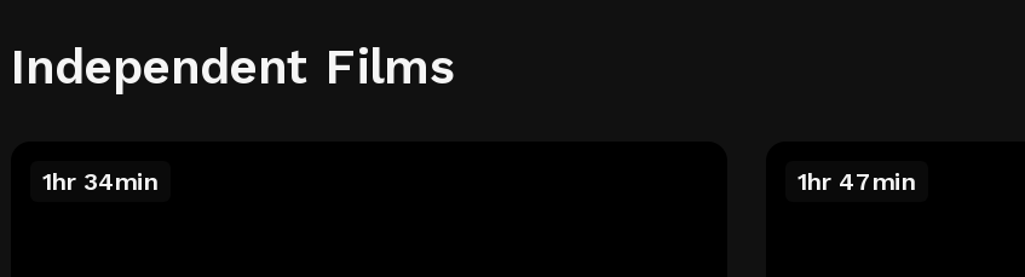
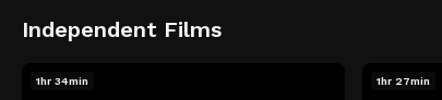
- 1hr 47min
+ 1hr 27min
